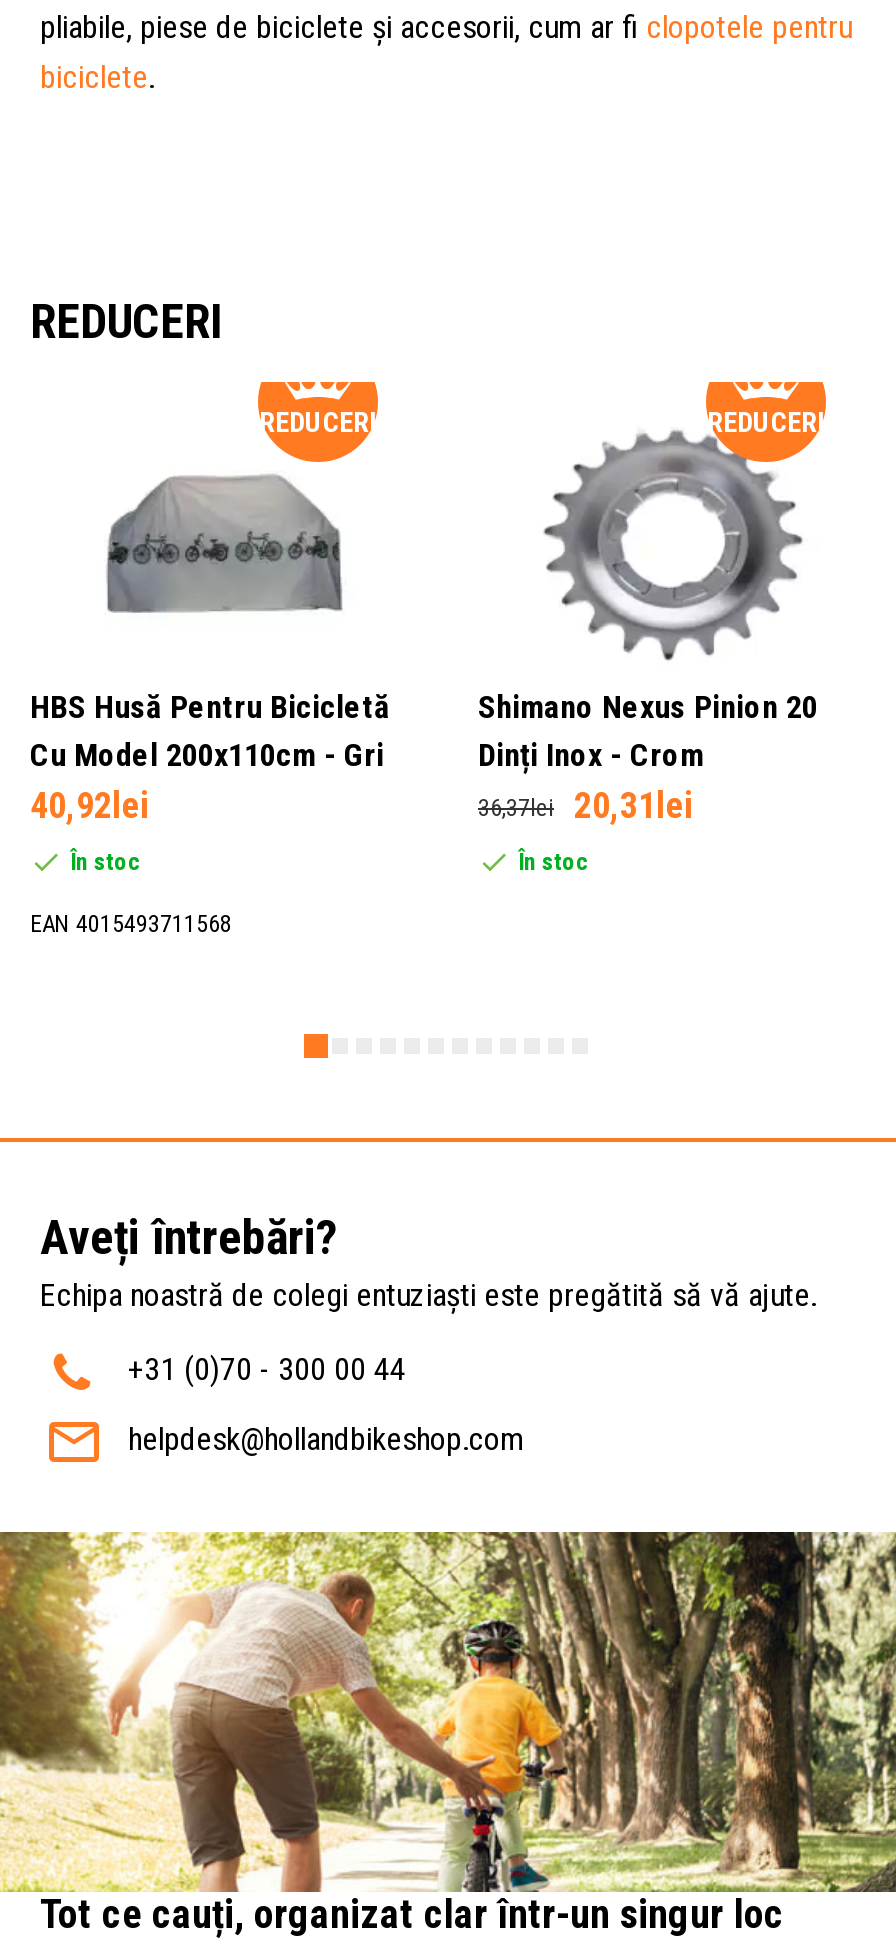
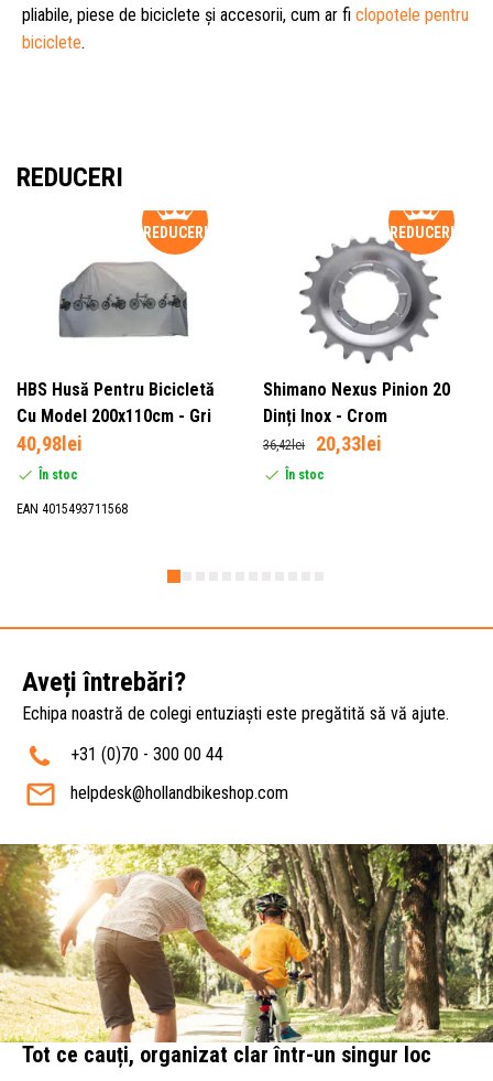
- 40,92lei
+ 40,98lei

- 36,37lei
- 20,31lei
+ 36,42lei
+ 20,33lei
